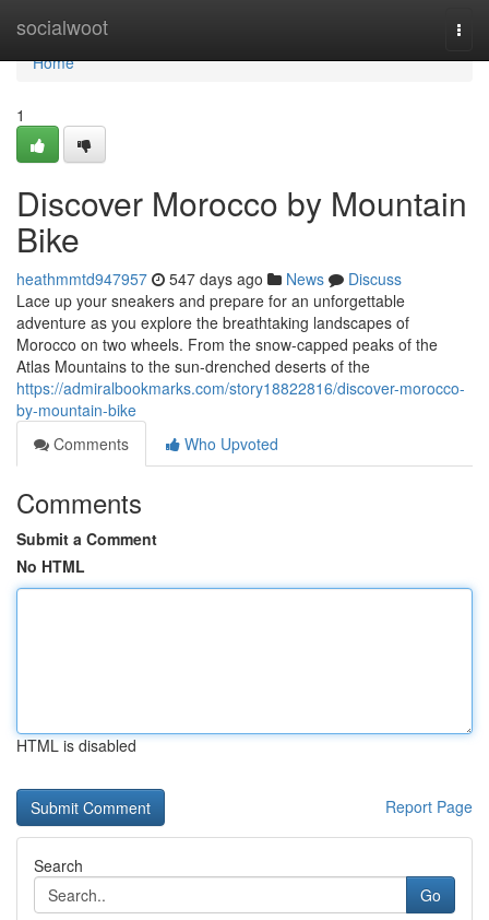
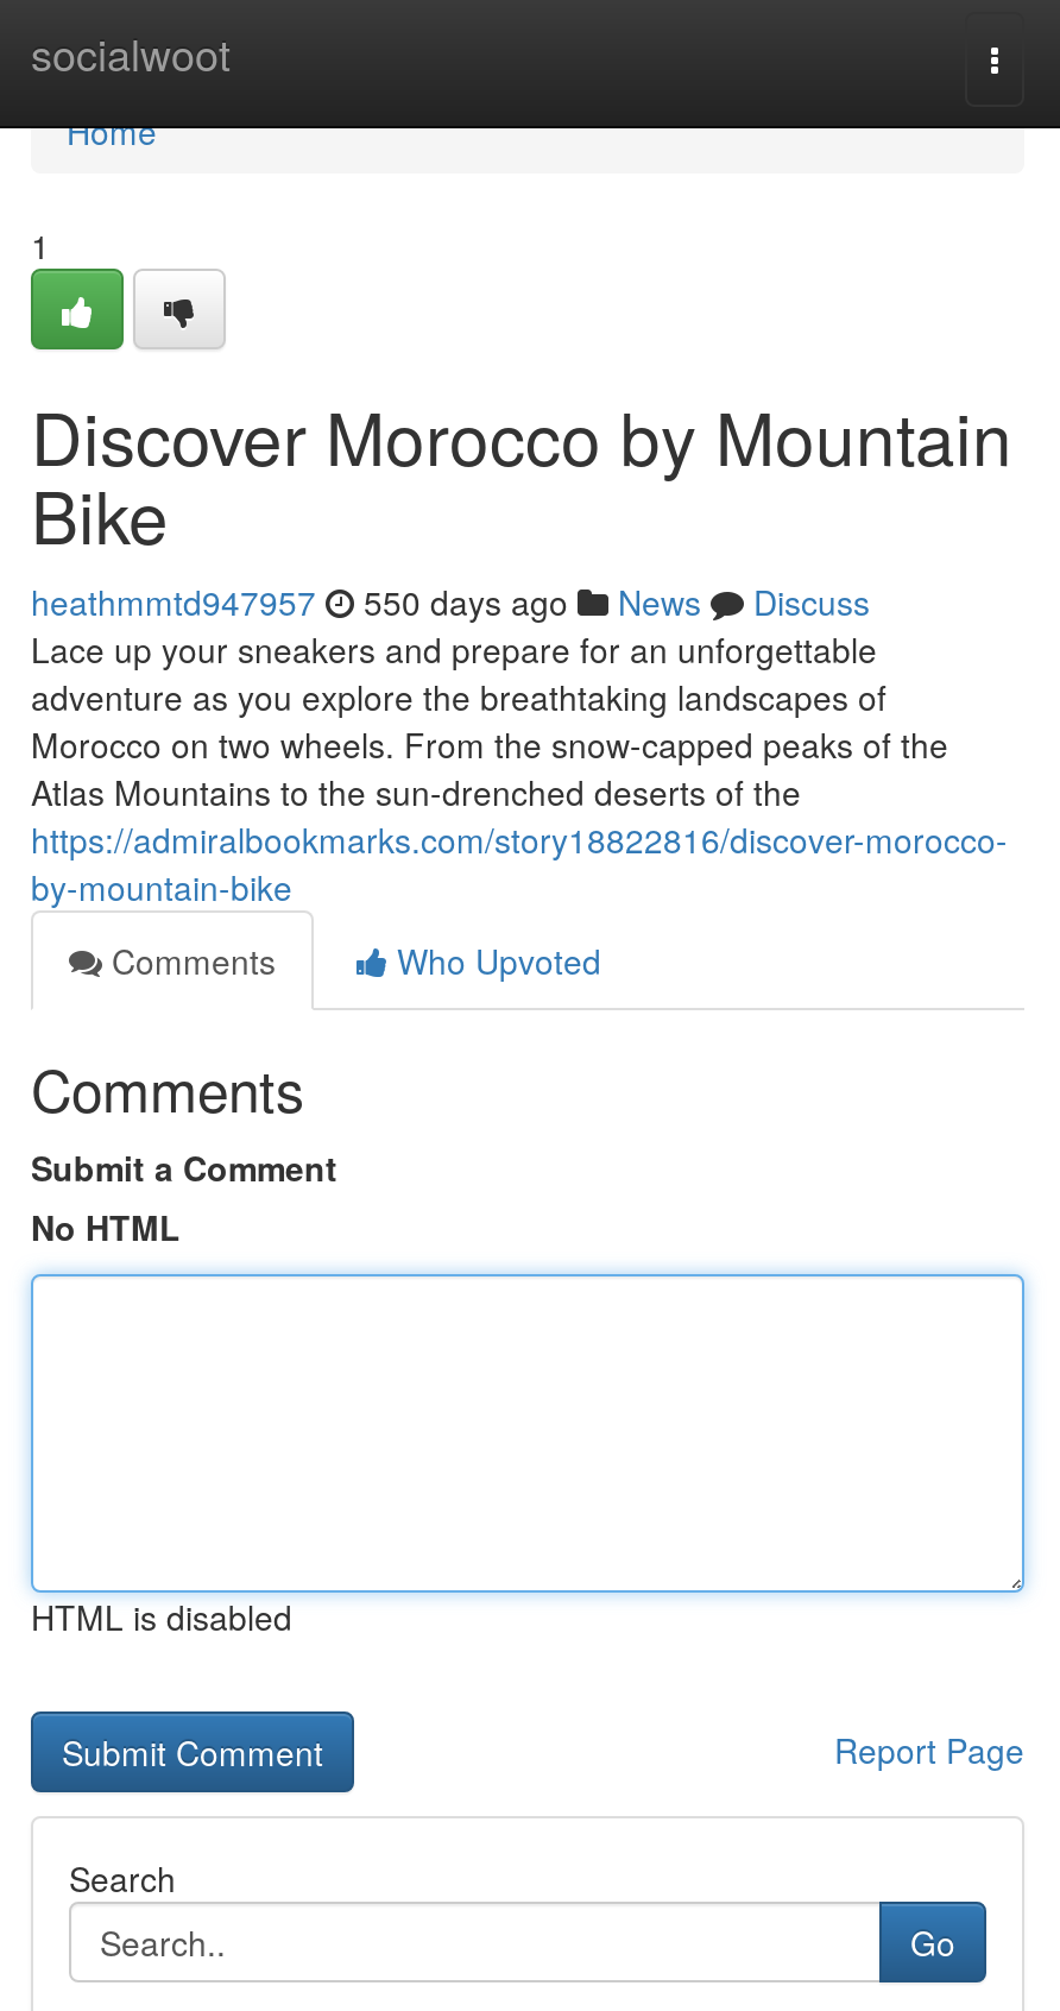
- heathmmtd947957 547 days ago News Discuss
+ heathmmtd947957 550 days ago News Discuss
